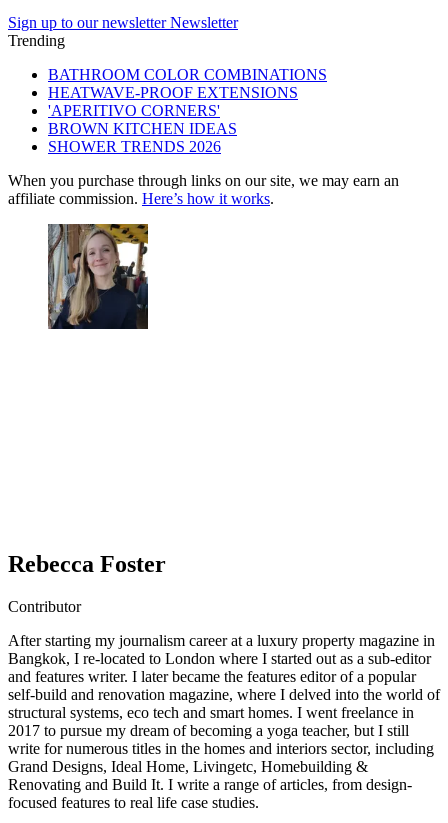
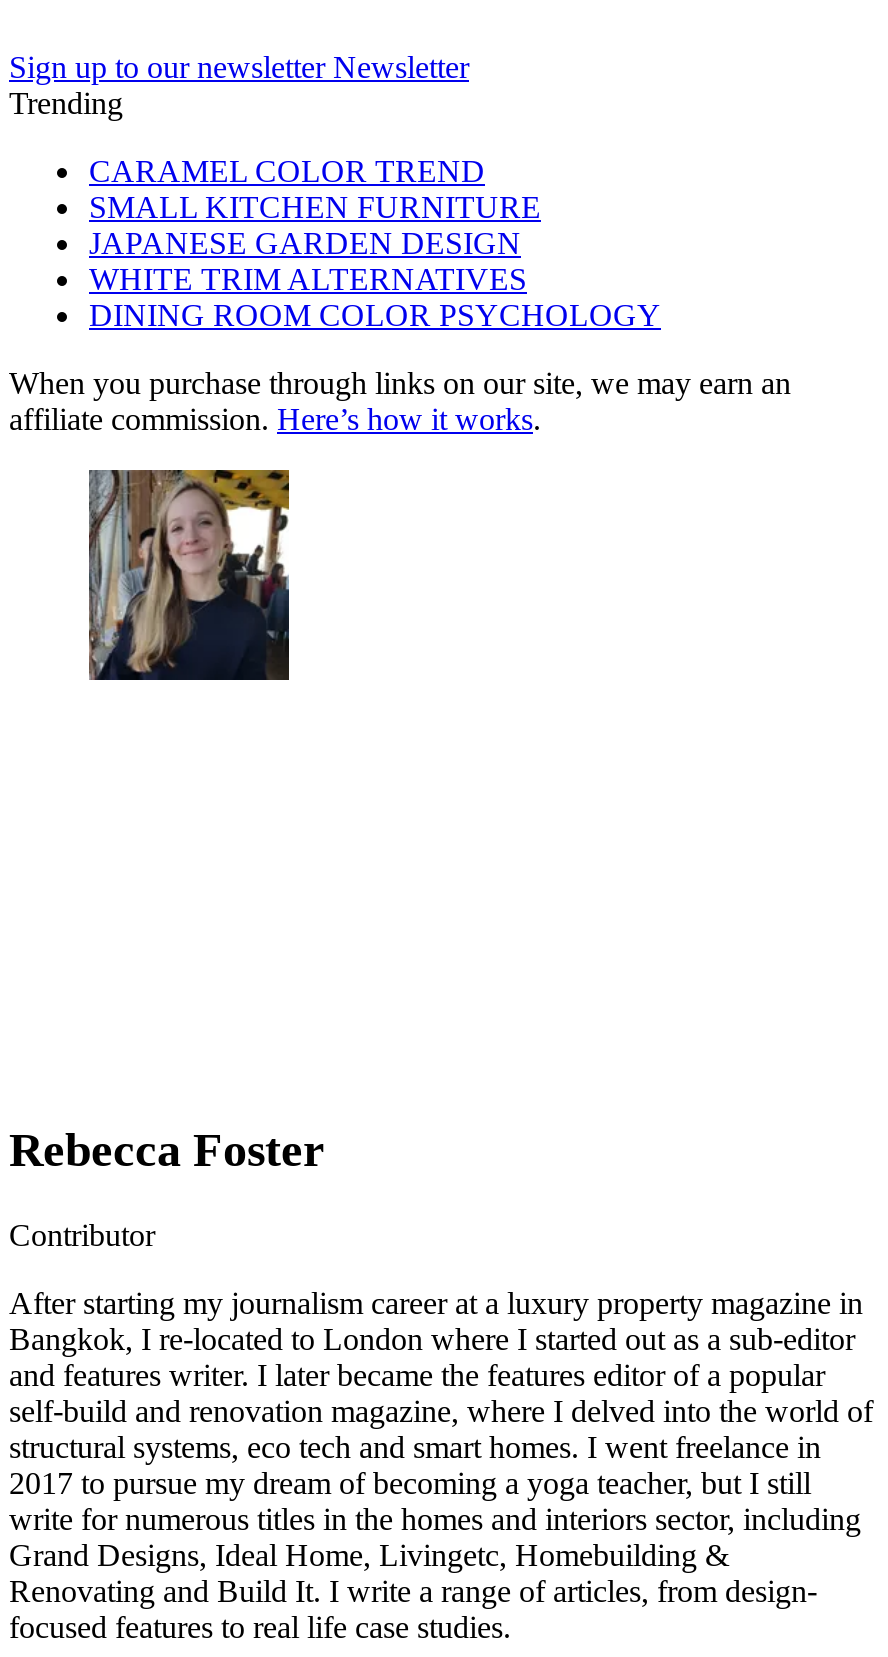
- BATHROOM COLOR COMBINATIONS
- HEATWAVE-PROOF EXTENSIONS
- 'APERITIVO CORNERS'
- BROWN KITCHEN IDEAS
- SHOWER TRENDS 2026
+ CARAMEL COLOR TREND
+ SMALL KITCHEN FURNITURE
+ JAPANESE GARDEN DESIGN
+ WHITE TRIM ALTERNATIVES
+ DINING ROOM COLOR PSYCHOLOGY
